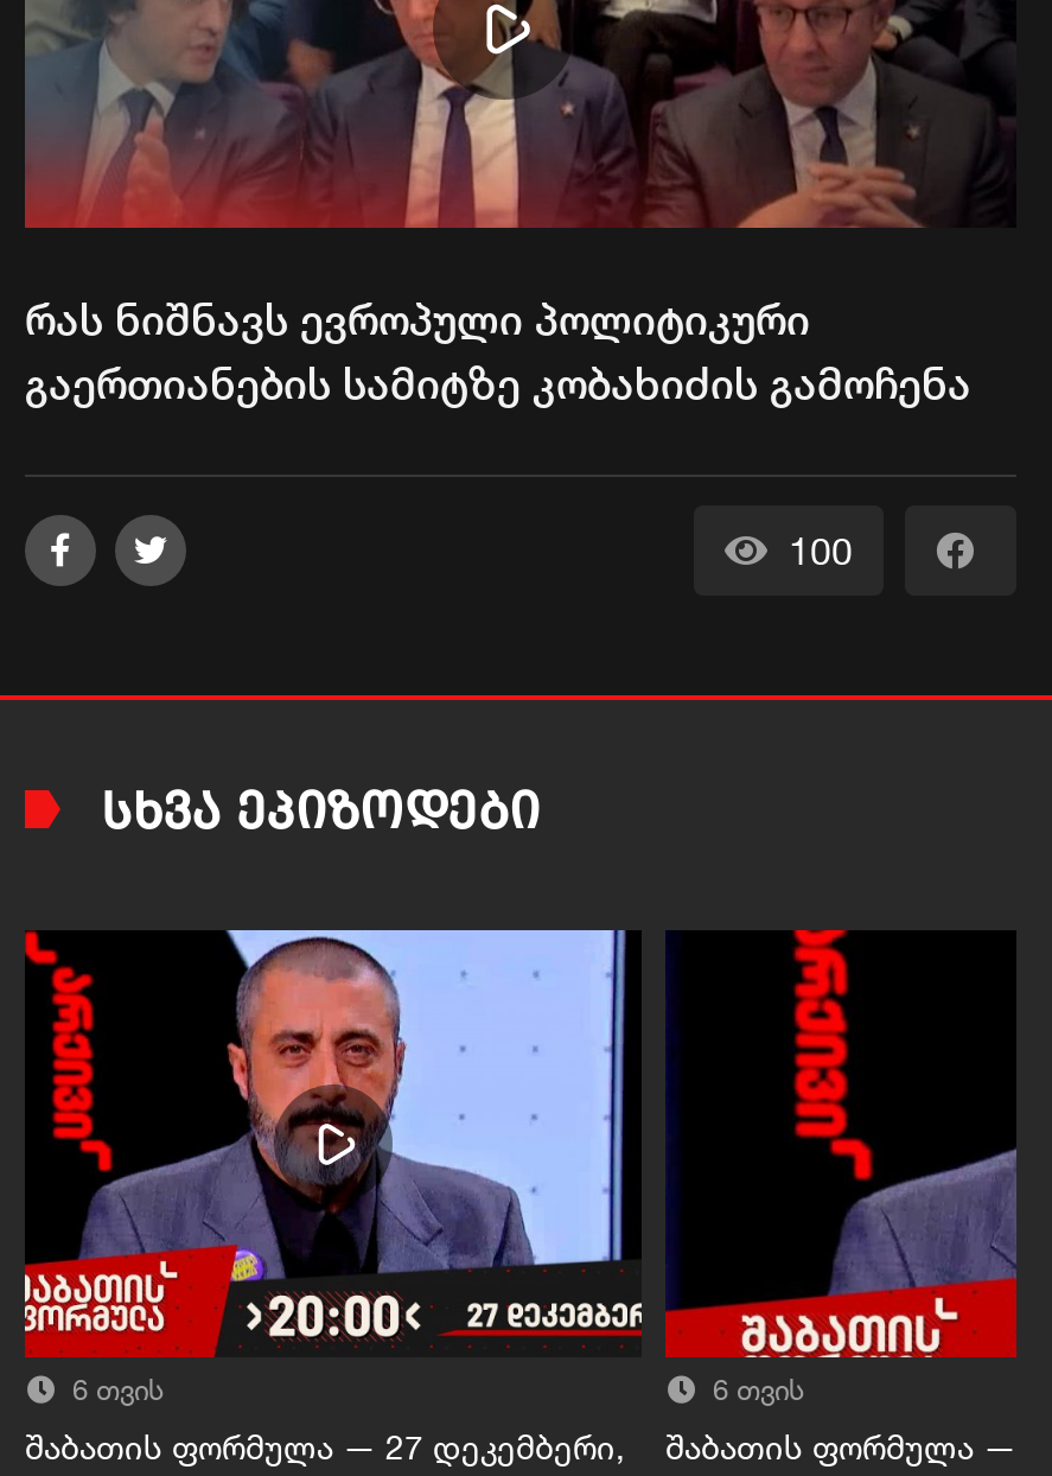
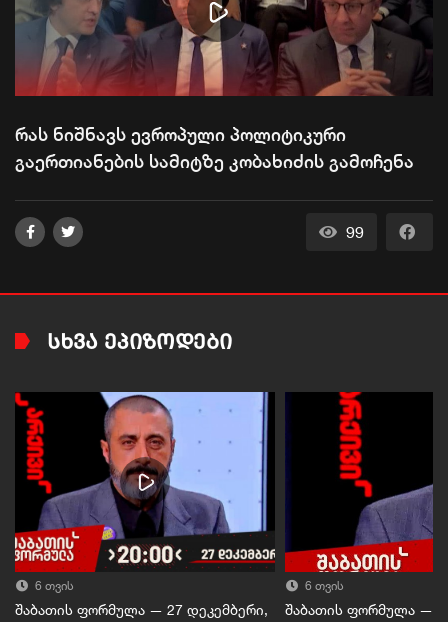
- 100
+ 99
